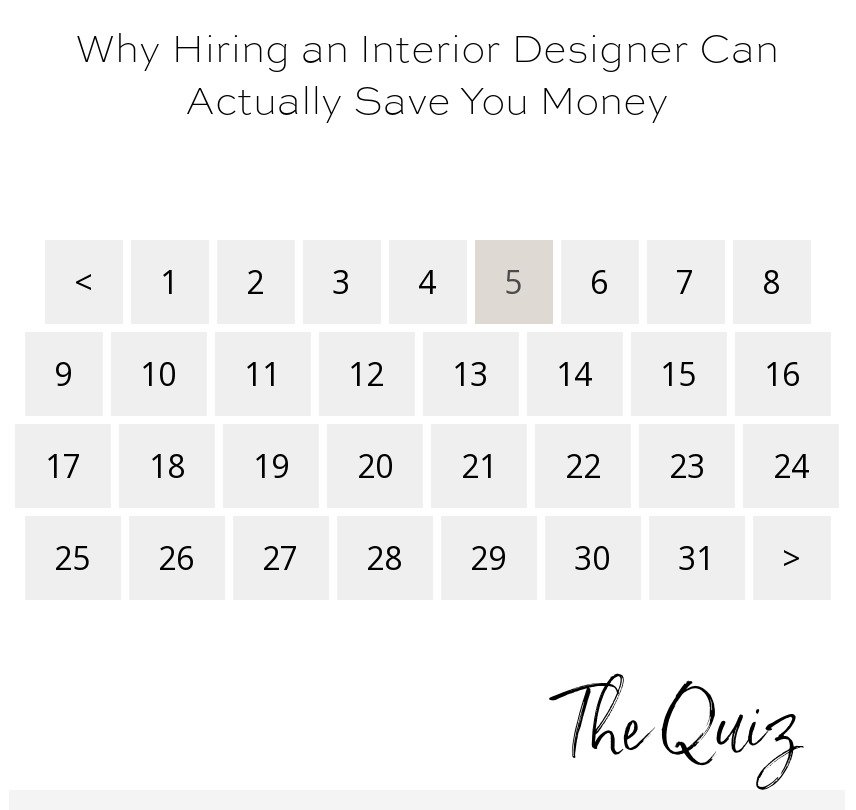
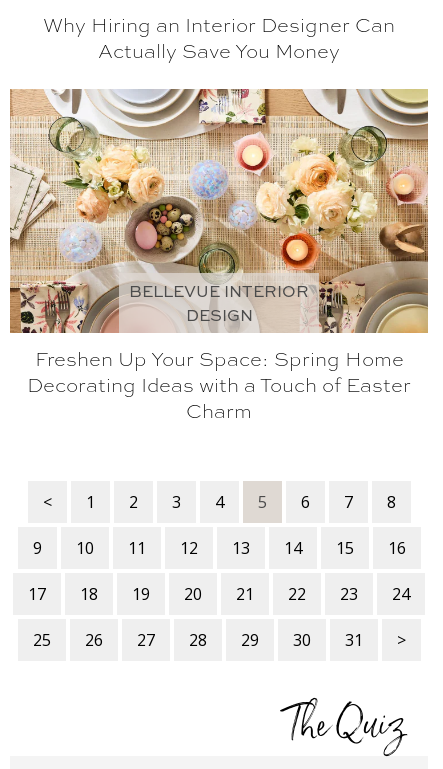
+ [image]
+ BELLEVUE INTERIOR
+ DESIGN
+ Freshen Up Your Space: Spring Home
+ Decorating Ideas with a Touch of Easter
+ Charm
